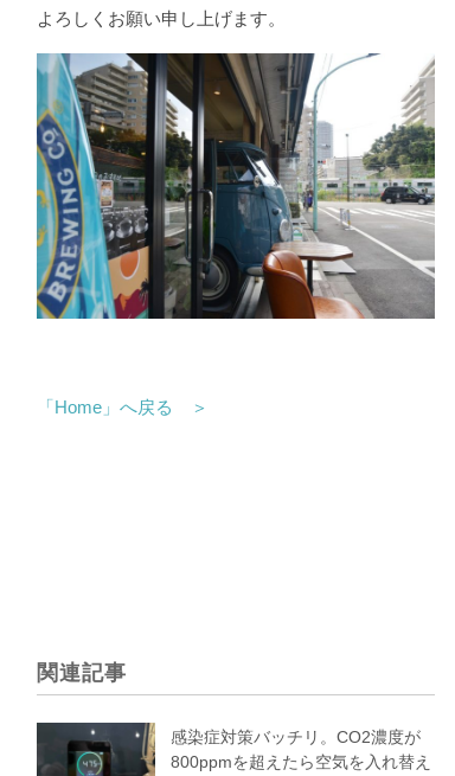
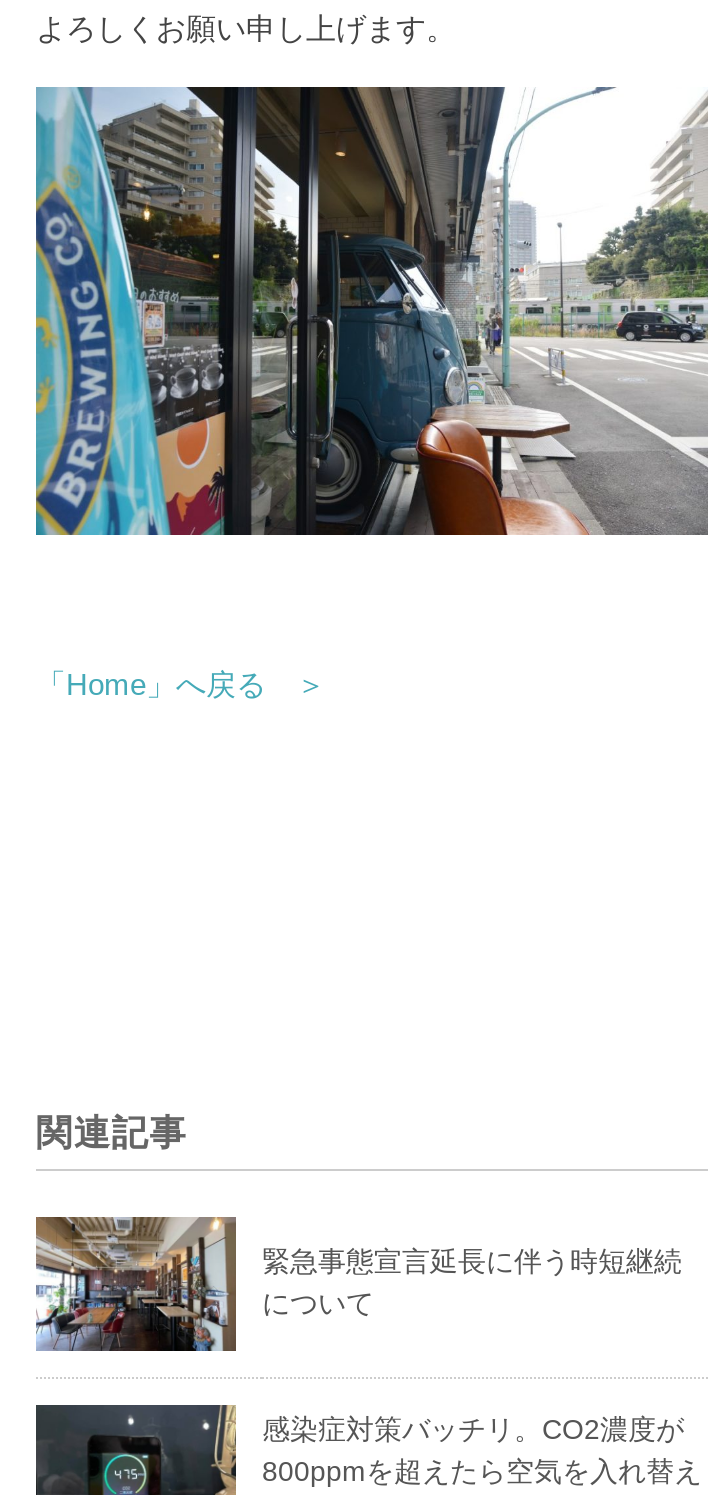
+ [image]
+ 緊急事態宣言延長に伴う時短継続
+ について
